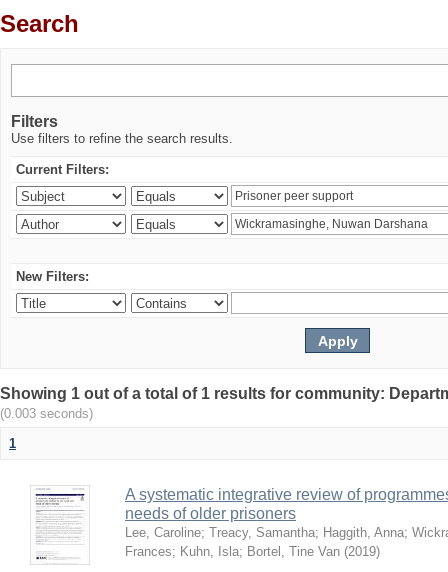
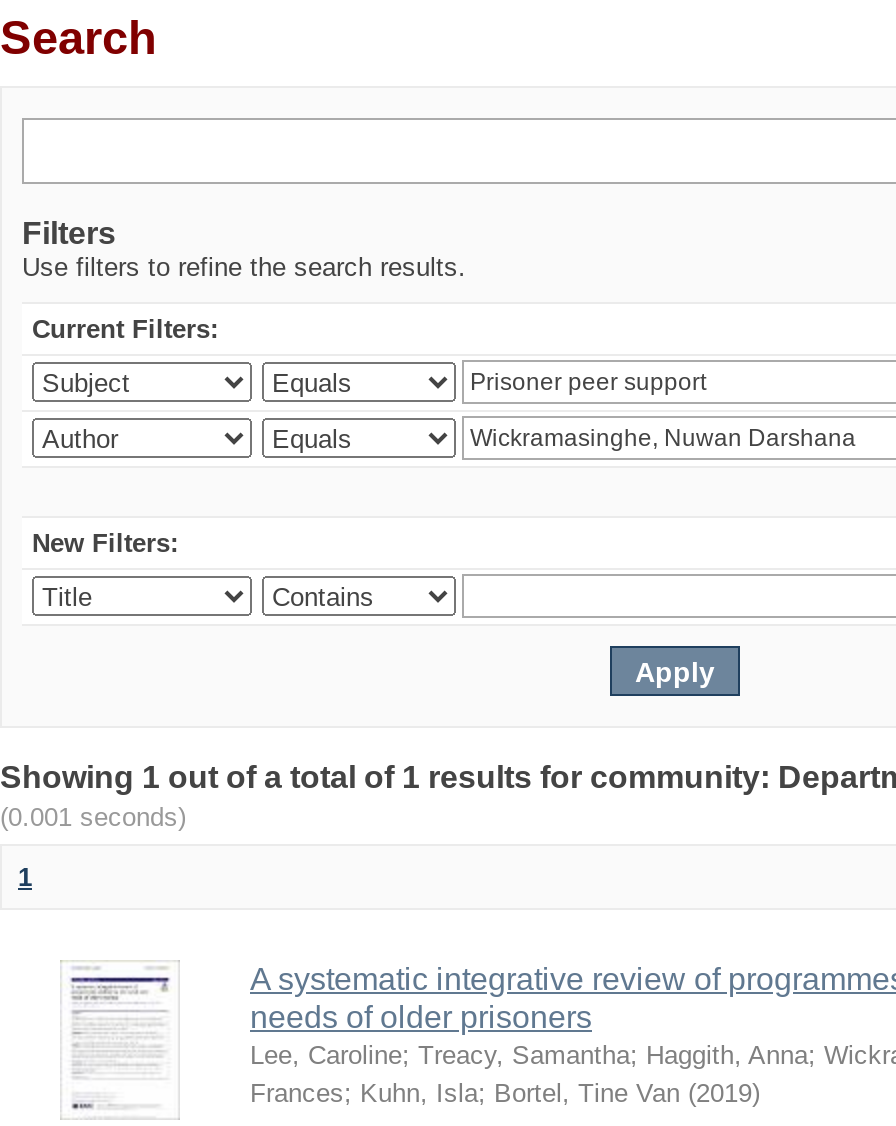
- (0.003 seconds)
+ (0.001 seconds)
